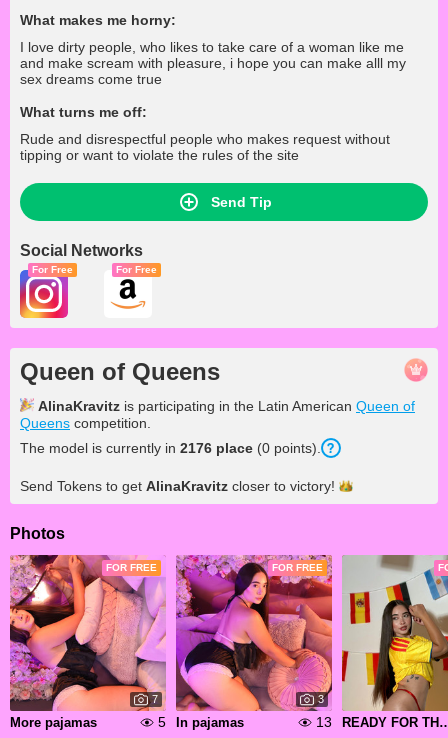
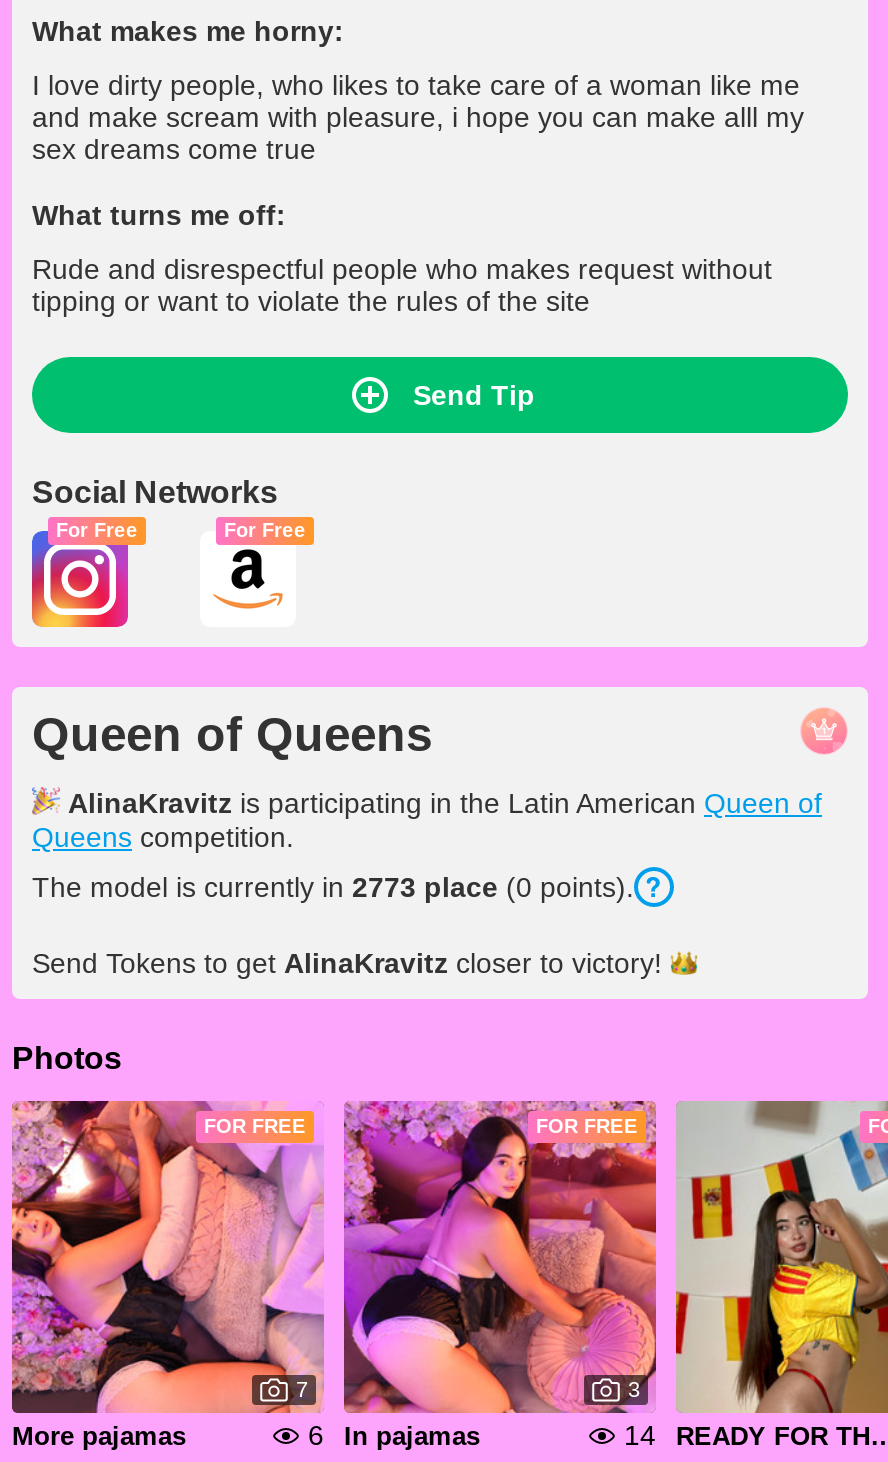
- The model is currently in 2176 place (0 points).
+ The model is currently in 2773 place (0 points).

- 5 In pajamas
+ 6 In pajamas

- 13
+ 14
